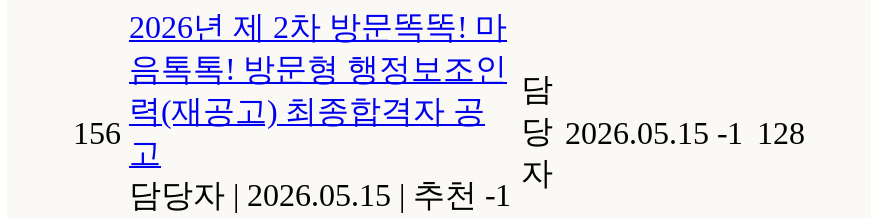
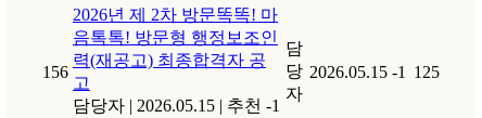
- 당 2026.05.15 -1 128
+ 당 2026.05.15 -1 125
